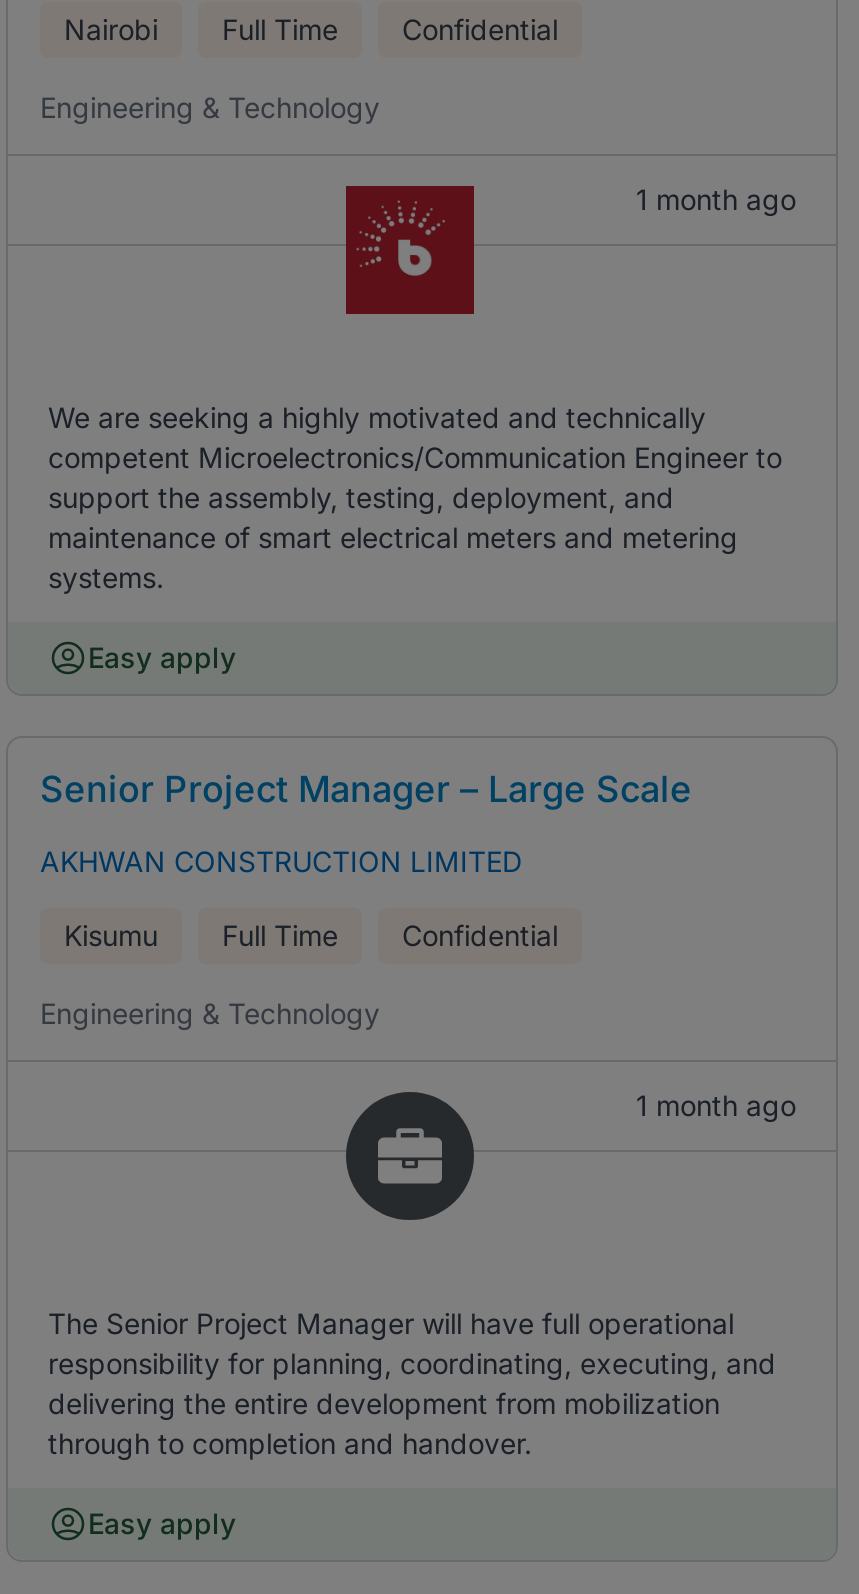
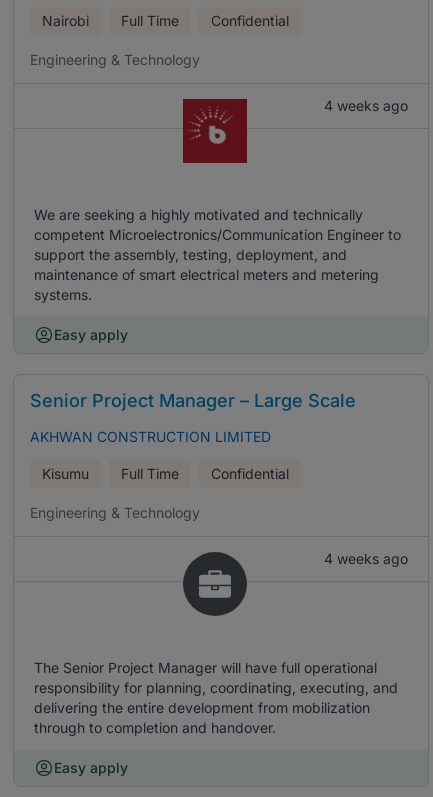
- 1 month ago
+ 4 weeks ago

- 1 month ago
+ 4 weeks ago
